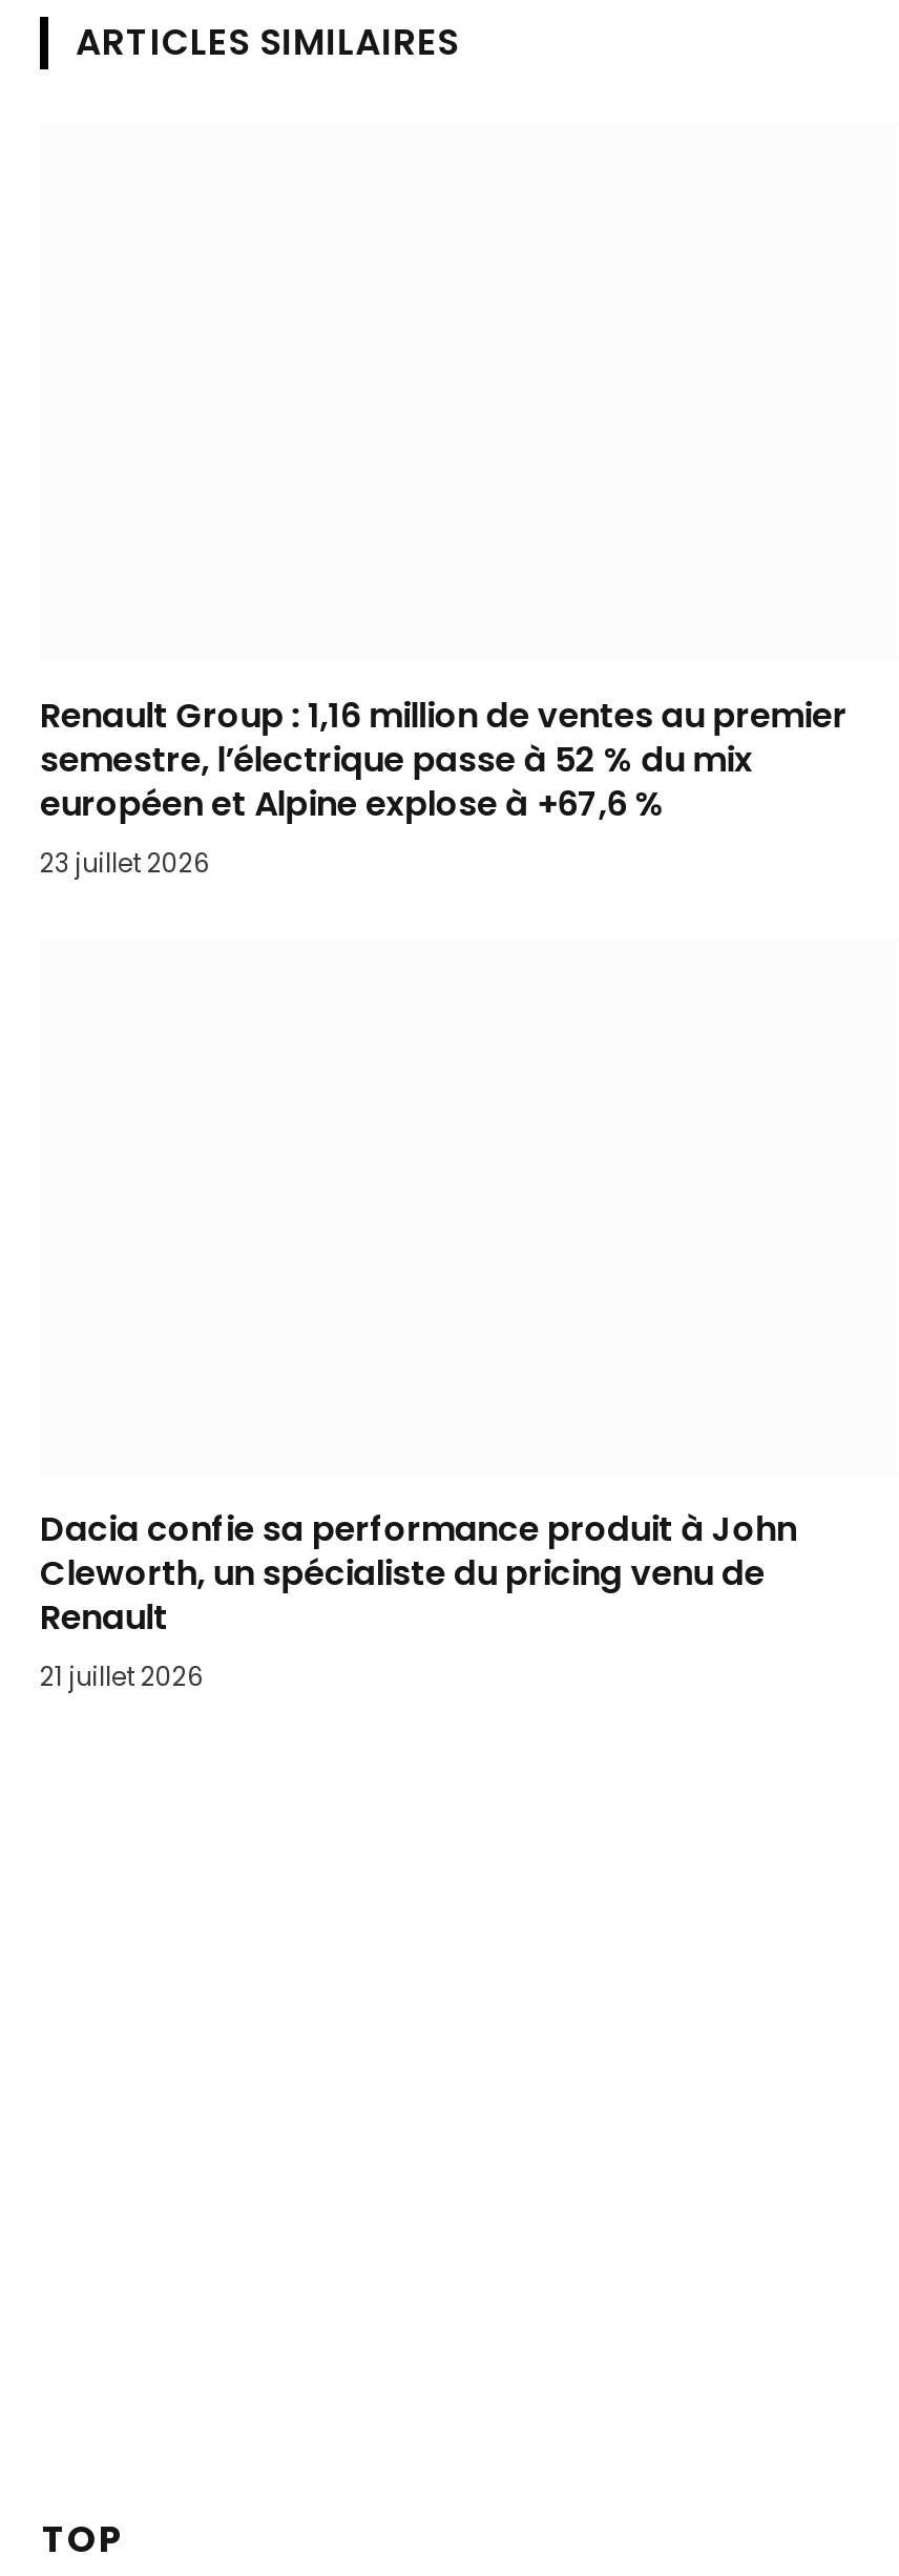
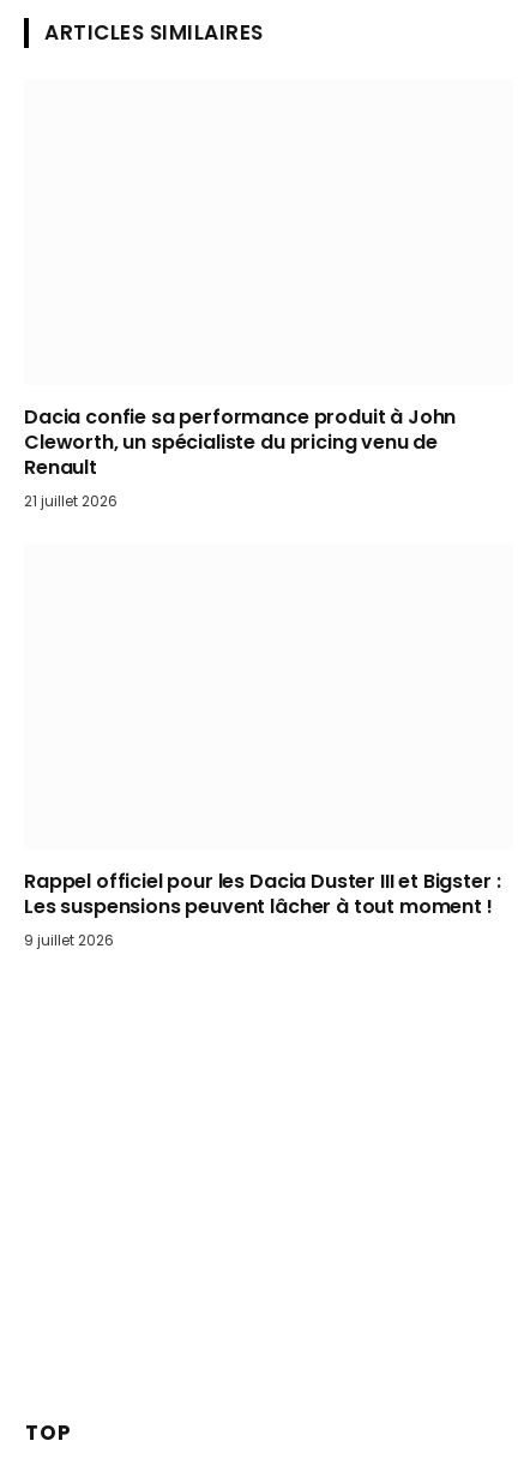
- Renault Group : 1,16 million de ventes au premier
- semestre, l’électrique passe à 52 % du mix
- européen et Alpine explose à +67,6 %
- 23 juillet 2026

moved up: Dacia confie sa performance produit à John | Cleworth, un spécialiste du pricing venu de | Renault | 21 juillet 2026

+ Rappel officiel pour les Dacia Duster III et Bigster :
+ Les suspensions peuvent lâcher à tout moment !
+ 9 juillet 2026
